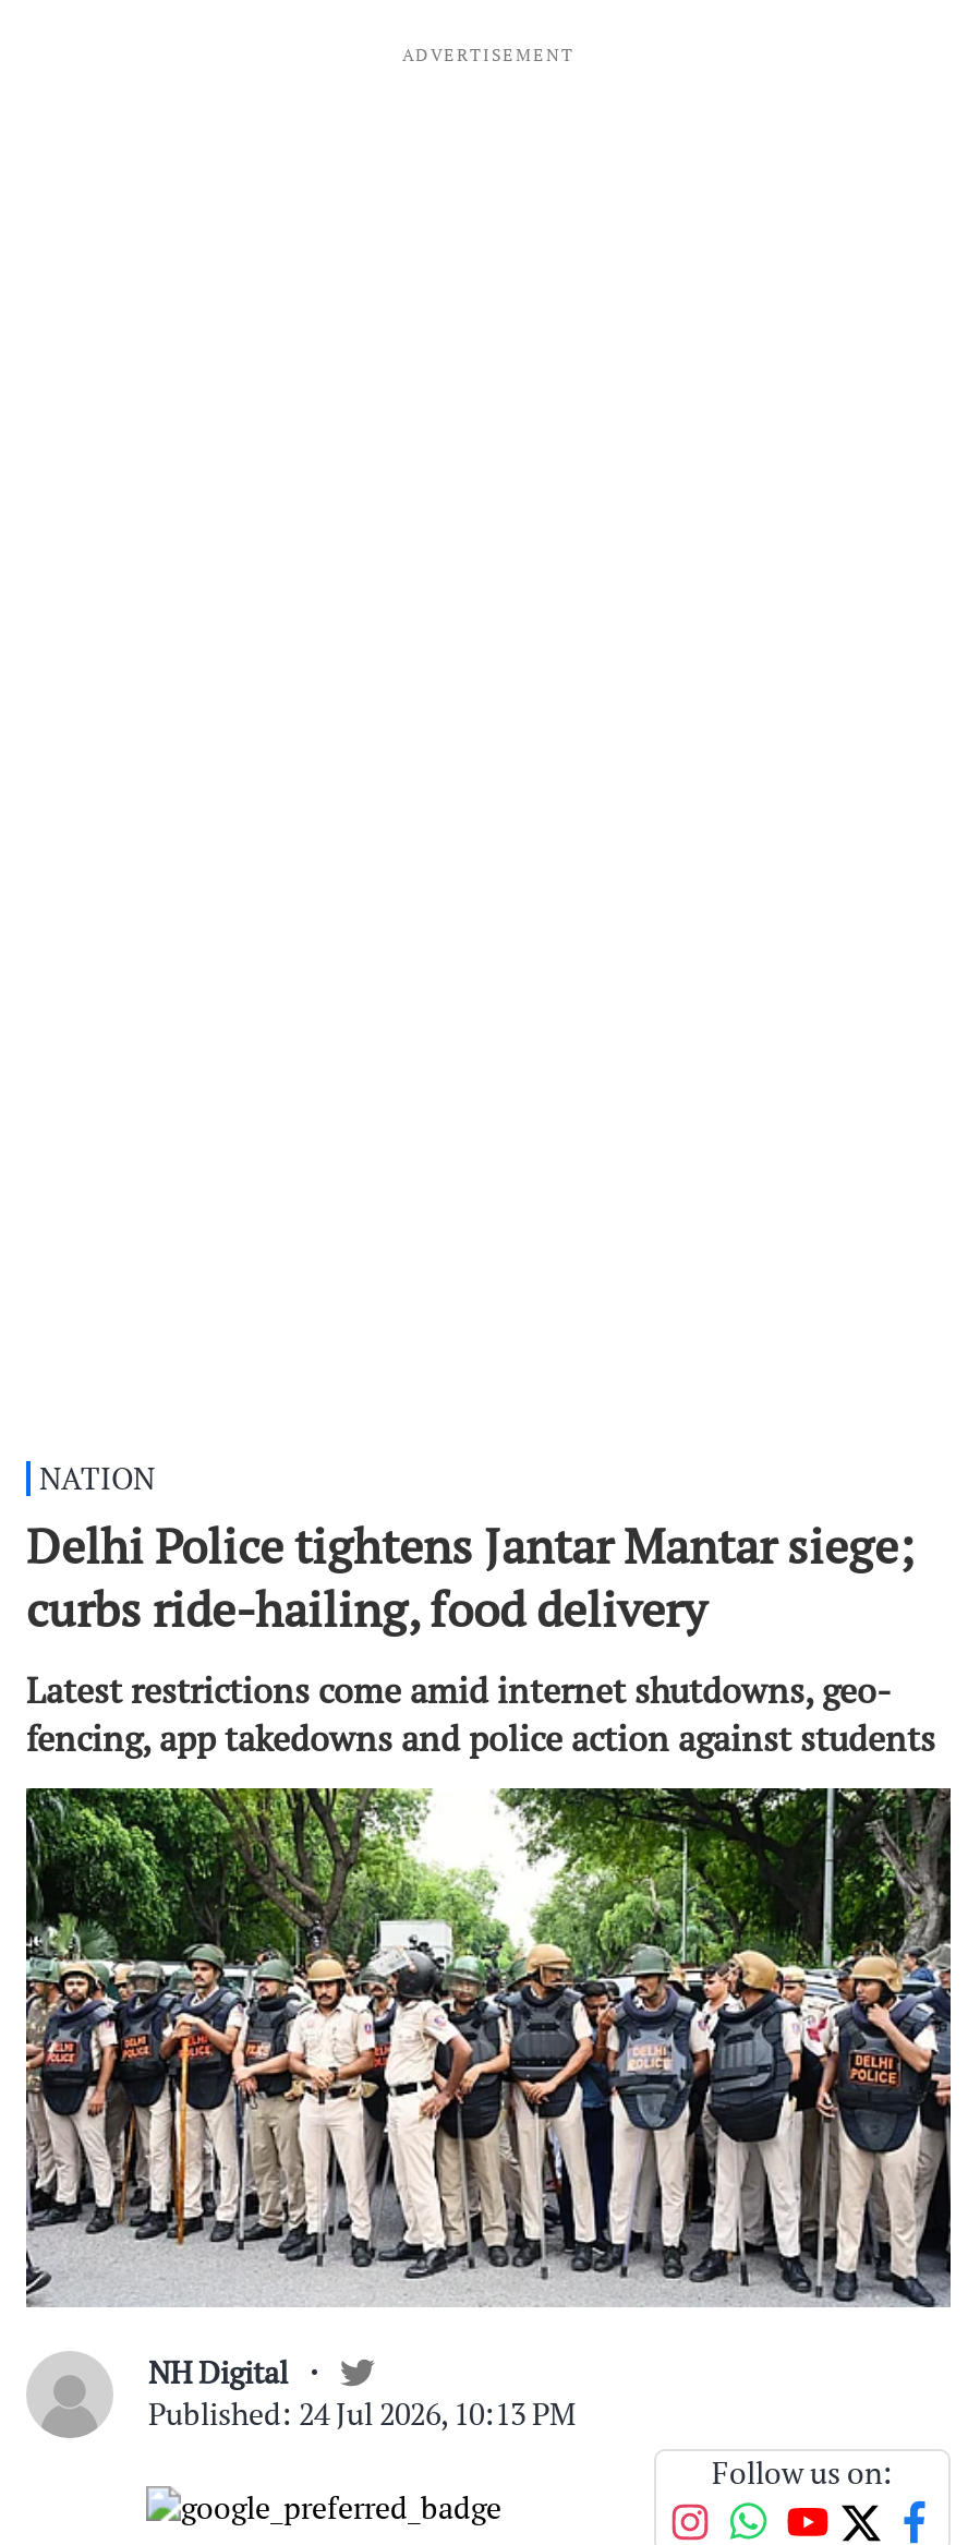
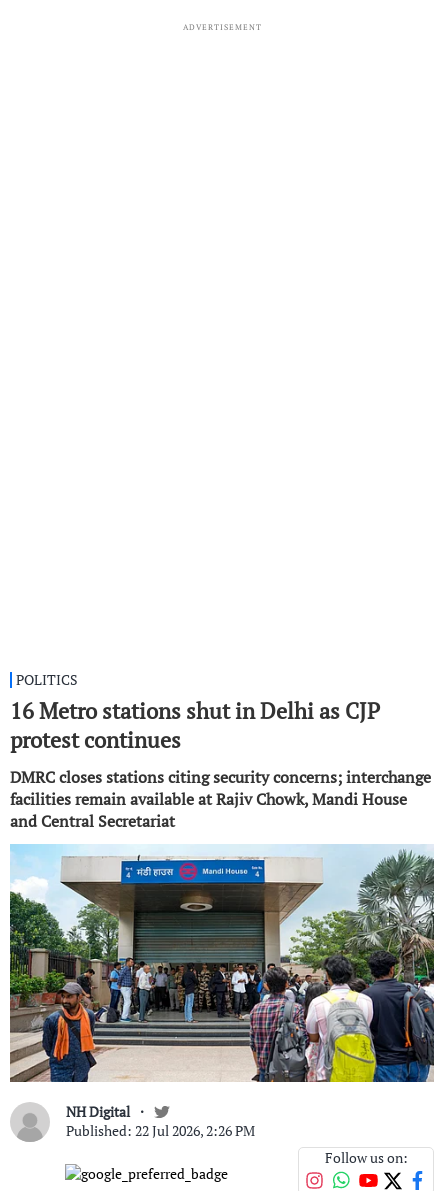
- NATION
- Delhi Police tightens Jantar Mantar siege;
- curbs ride-hailing, food delivery
- Latest restrictions come amid internet shutdowns, geo-
- fencing, app takedowns and police action against students
+ POLITICS
+ 16 Metro stations shut in Delhi as CJP
+ protest continues
+ DMRC closes stations citing security concerns; interchange
+ facilities remain available at Rajiv Chowk, Mandi House
+ and Central Secretariat

- [image]
- Published: 24 Jul 2026, 10:13 PM
+ [image]
+ Published: 22 Jul 2026, 2:26 PM
